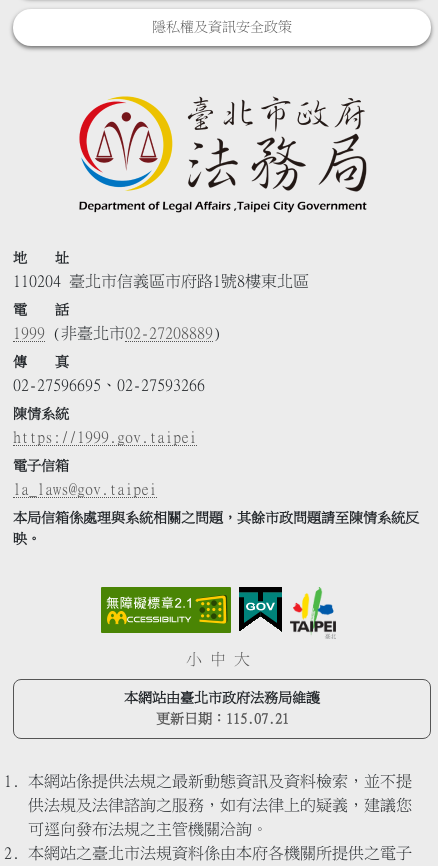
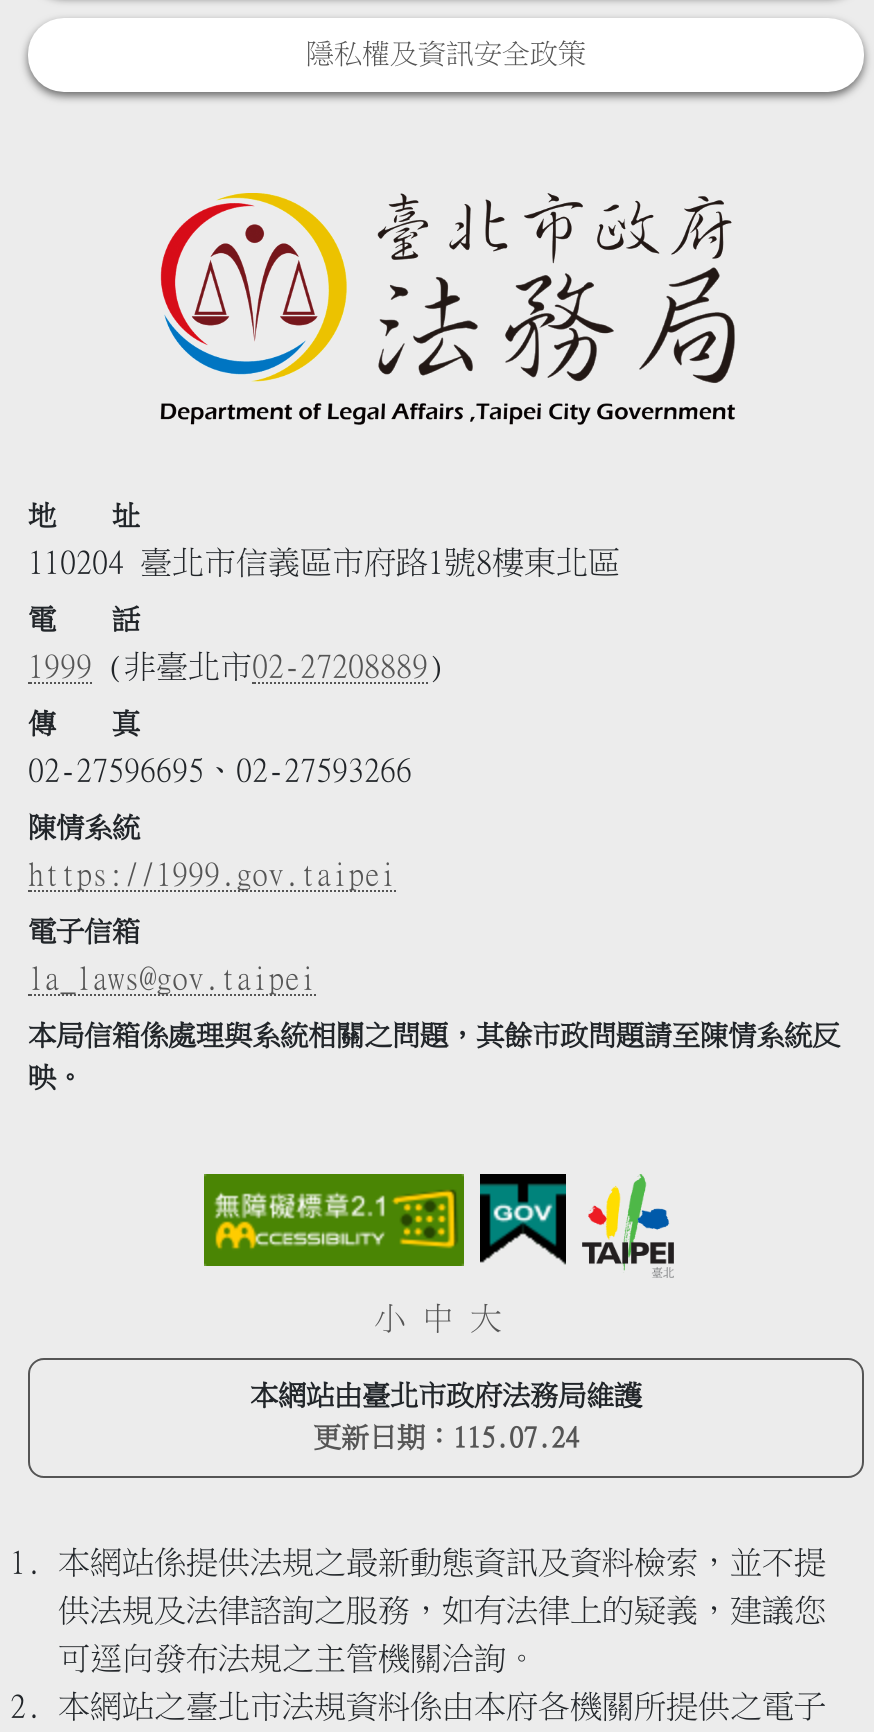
- 更新日期：115.07.21
+ 更新日期：115.07.24
